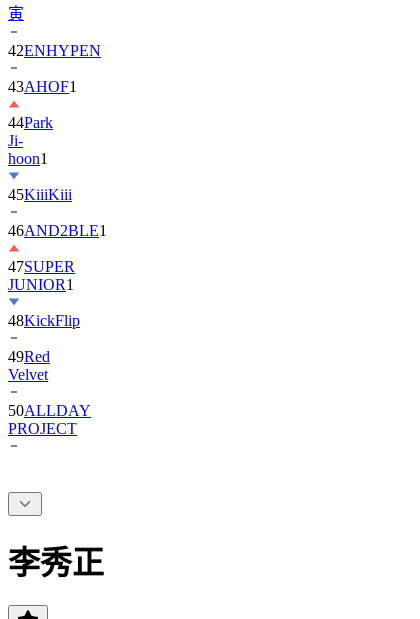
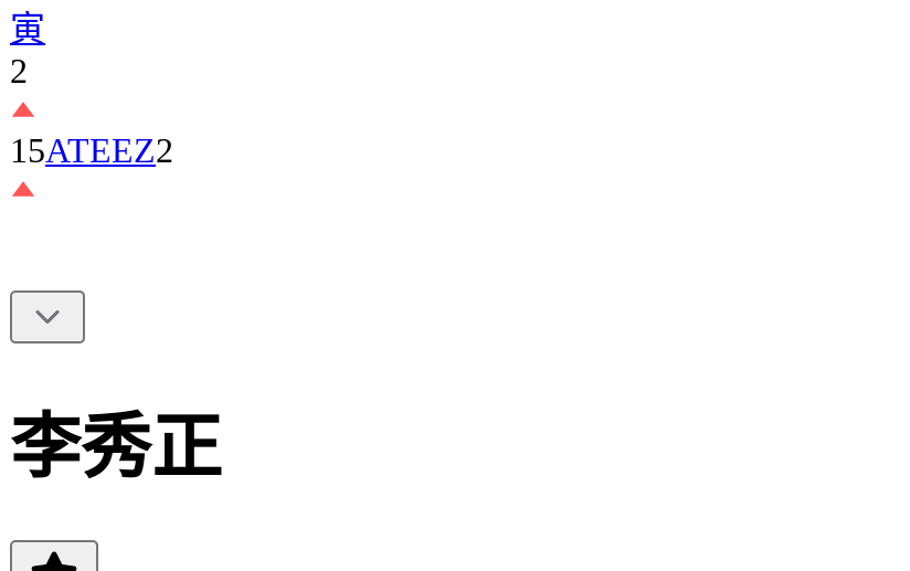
- 42ENHYPEN
- 43AHOF 1
- 44Park
- Ji-
- hoon 1
- 45KiiiKiii
- 46AND2BLE 1
- 47SUPER
- JUNIOR 1
- 48KickFlip
- 49Red
- Velvet
- 50ALLDAY
- PROJECT
+ 2
+ 15ATEEZ2
